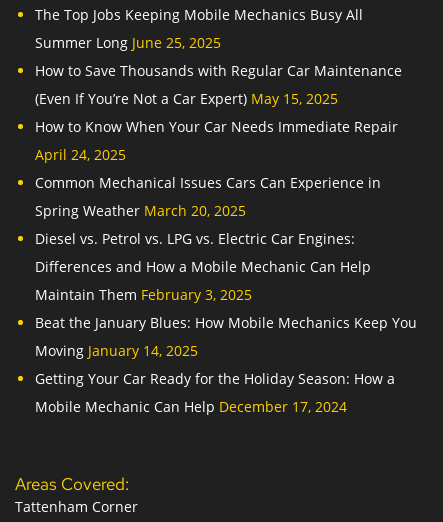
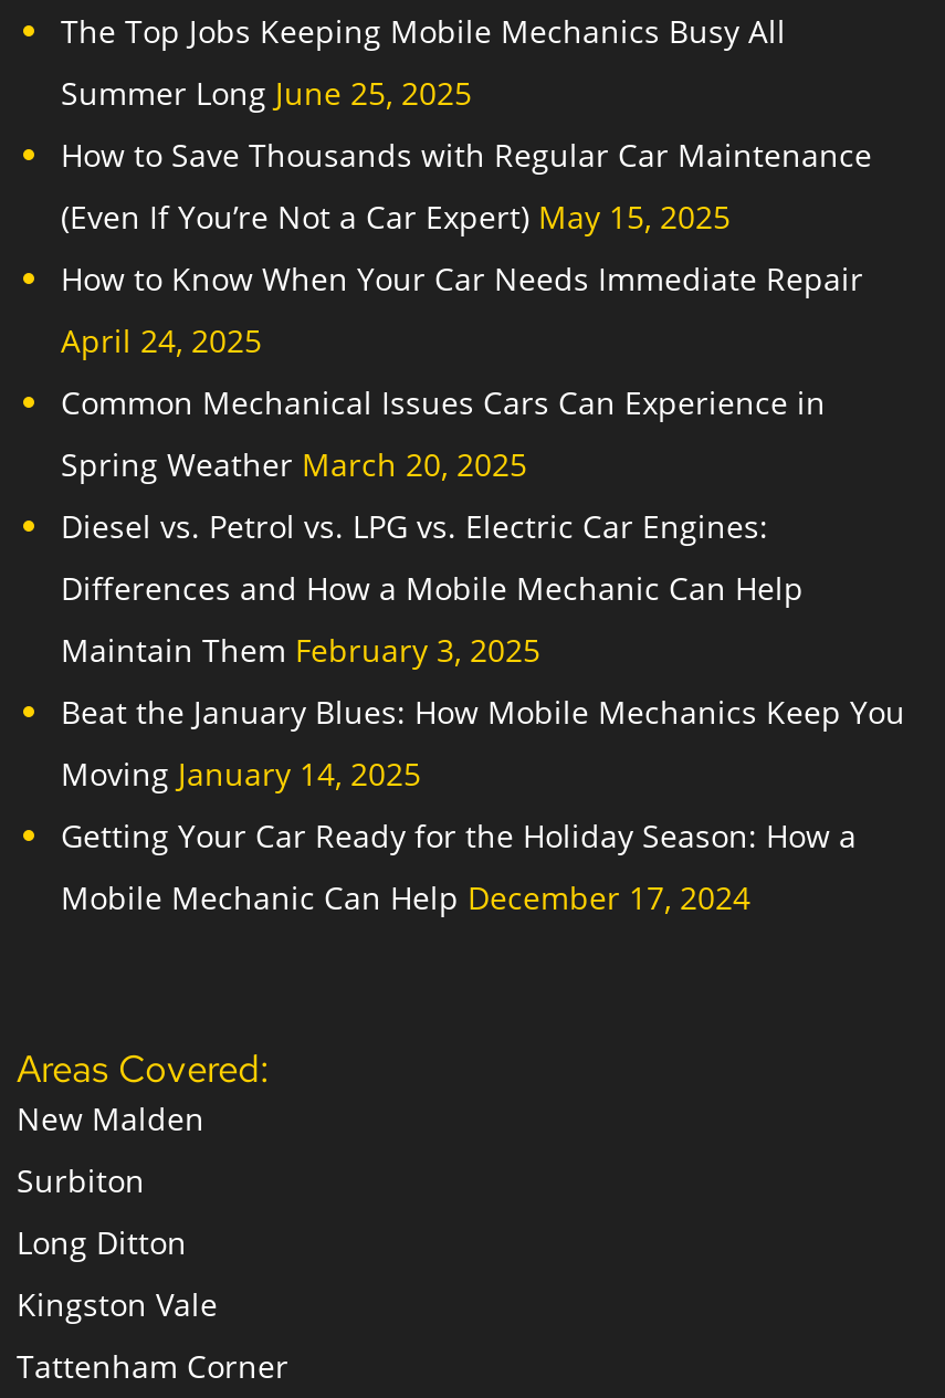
+ New Malden
+ Surbiton
+ Long Ditton
+ Kingston Vale
